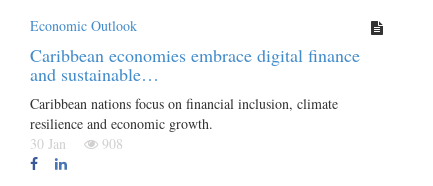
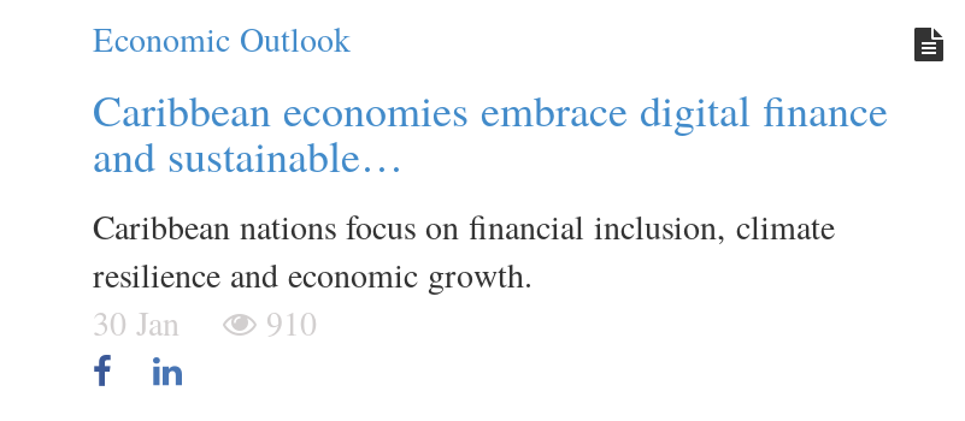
- 30 Jan 908
+ 30 Jan 910
